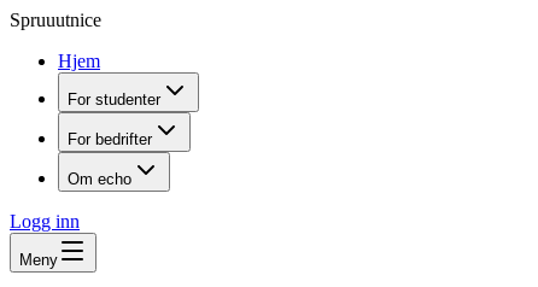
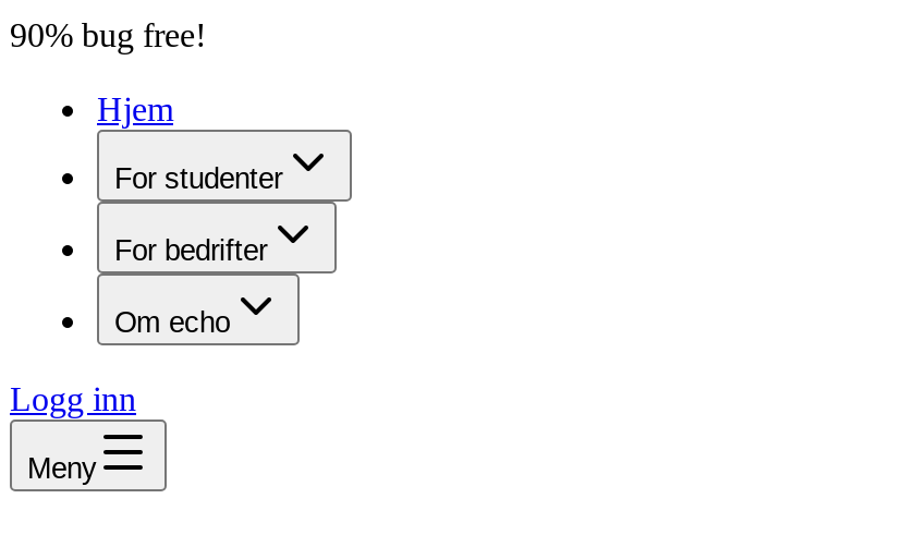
- Spruuutnice
+ 90% bug free!
